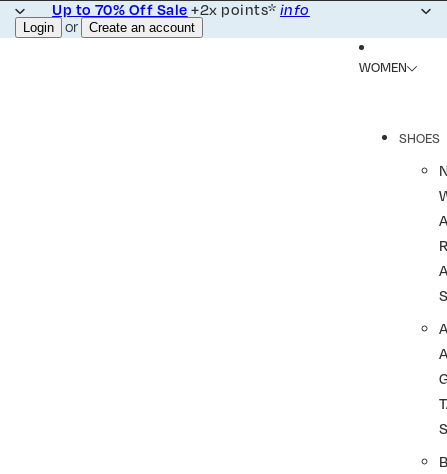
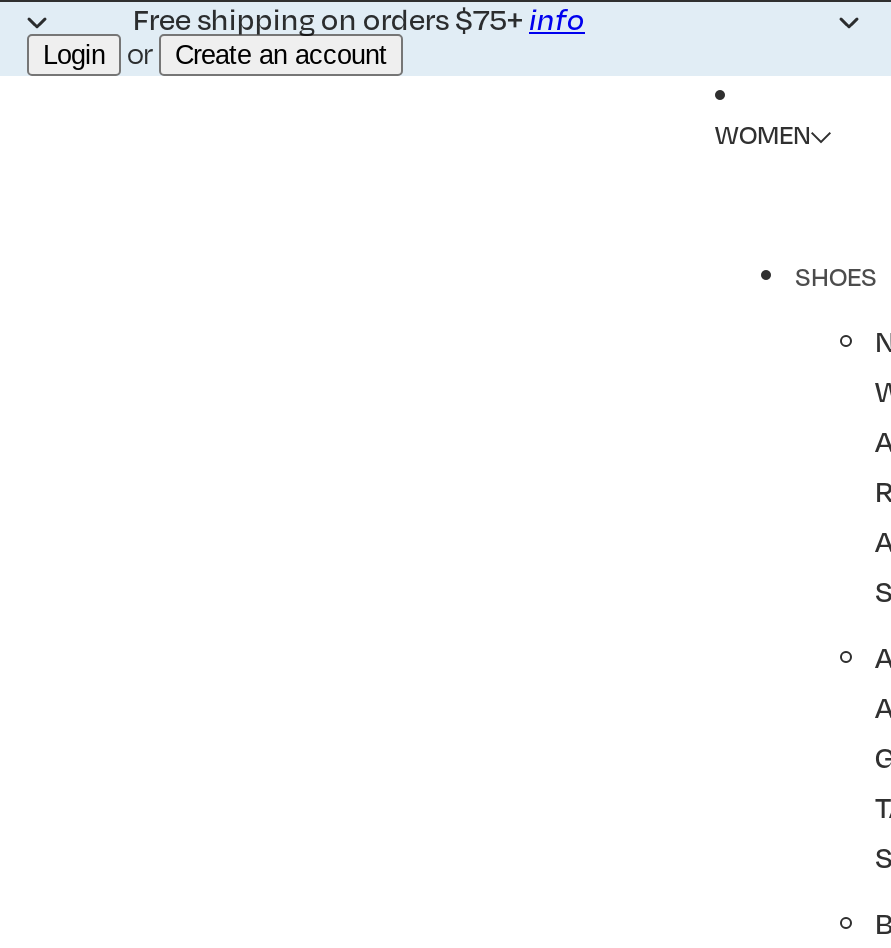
- Up to 70% Off Sale+2x points*info
+ Free shipping on orders $75+info
